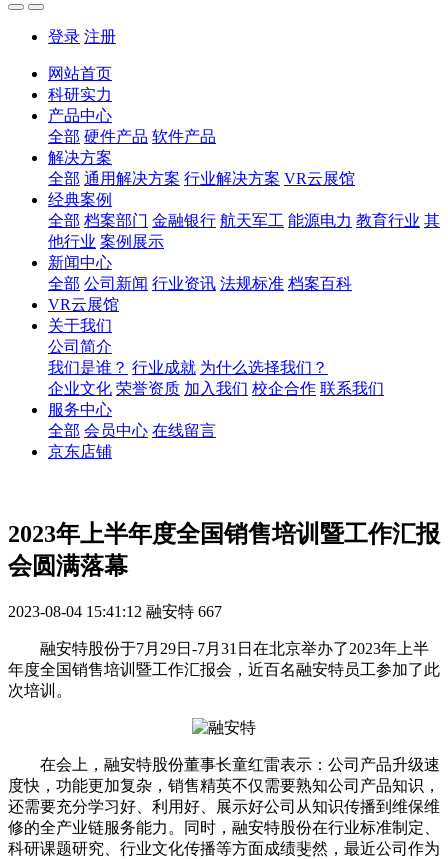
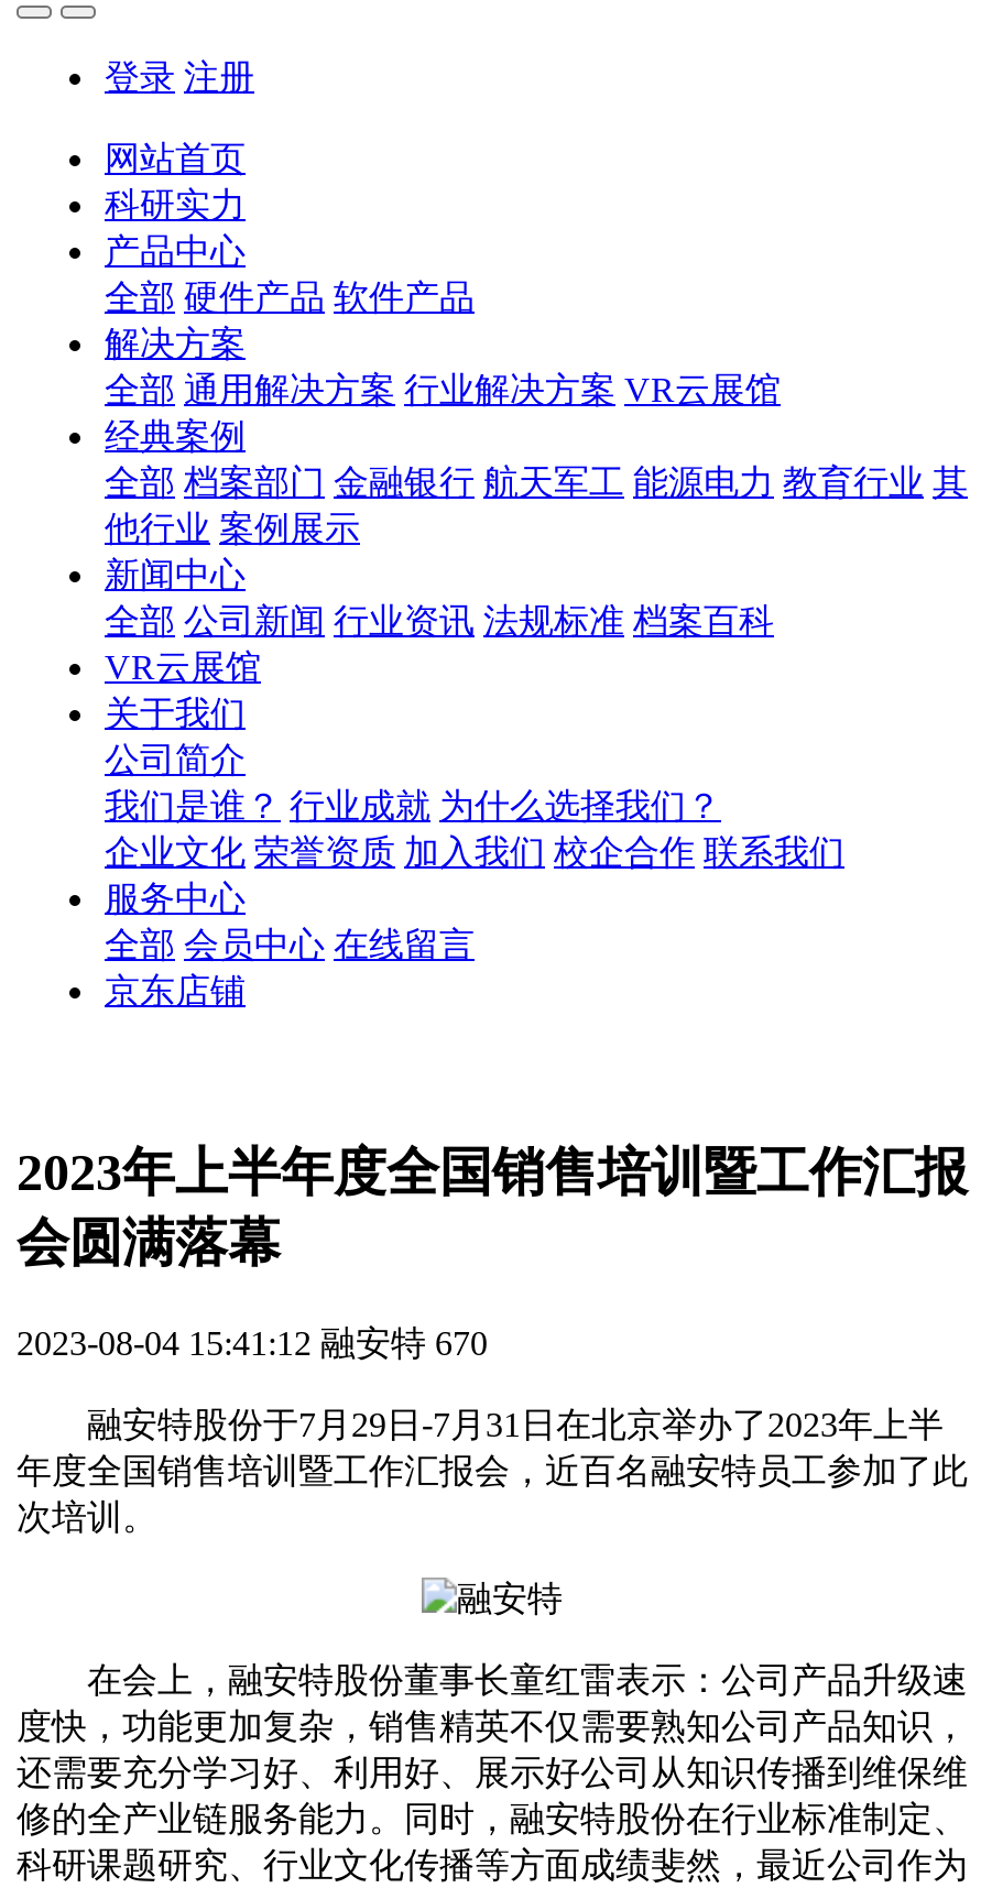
- 2023-08-04 15:41:12 融安特 667
+ 2023-08-04 15:41:12 融安特 670
